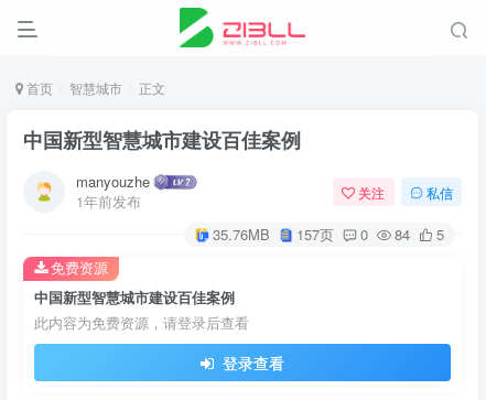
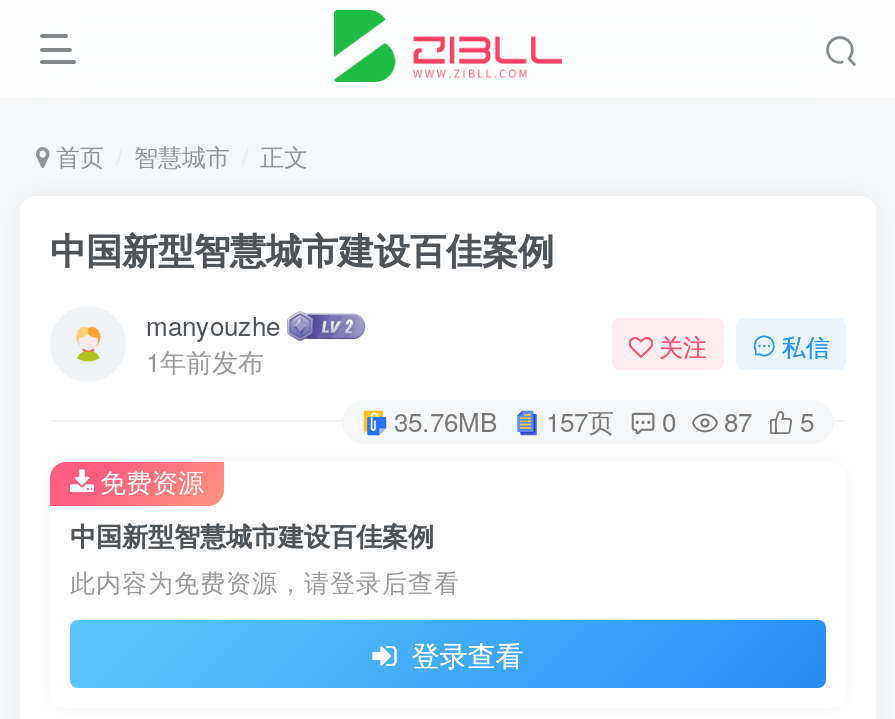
- 35.76MB 157页 0 84 5
+ 35.76MB 157页 0 87 5
